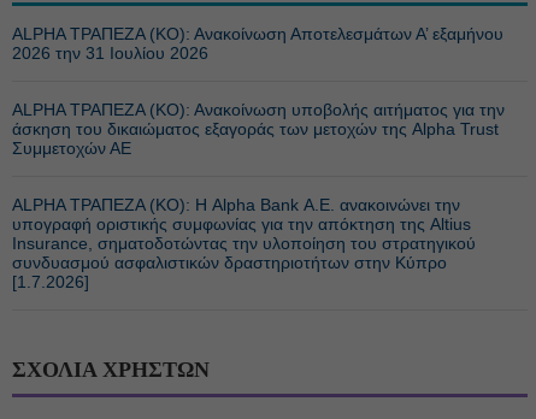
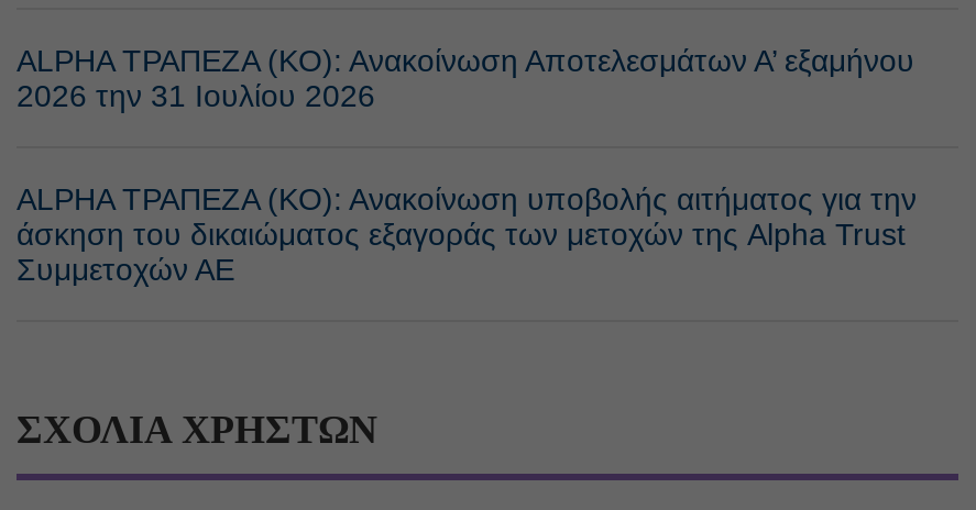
- ALPHA ΤΡΑΠΕΖΑ (ΚΟ): Η Alpha Bank Α.Ε. ανακοινώνει την
- υπογραφή οριστικής συμφωνίας για την απόκτηση της Altius
- Insurance, σηματοδοτώντας την υλοποίηση του στρατηγικού
- συνδυασμού ασφαλιστικών δραστηριοτήτων στην Κύπρο
- [1.7.2026]
